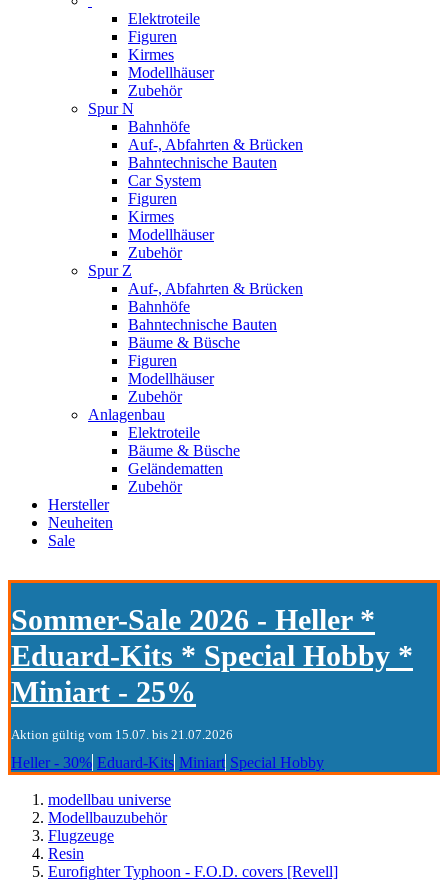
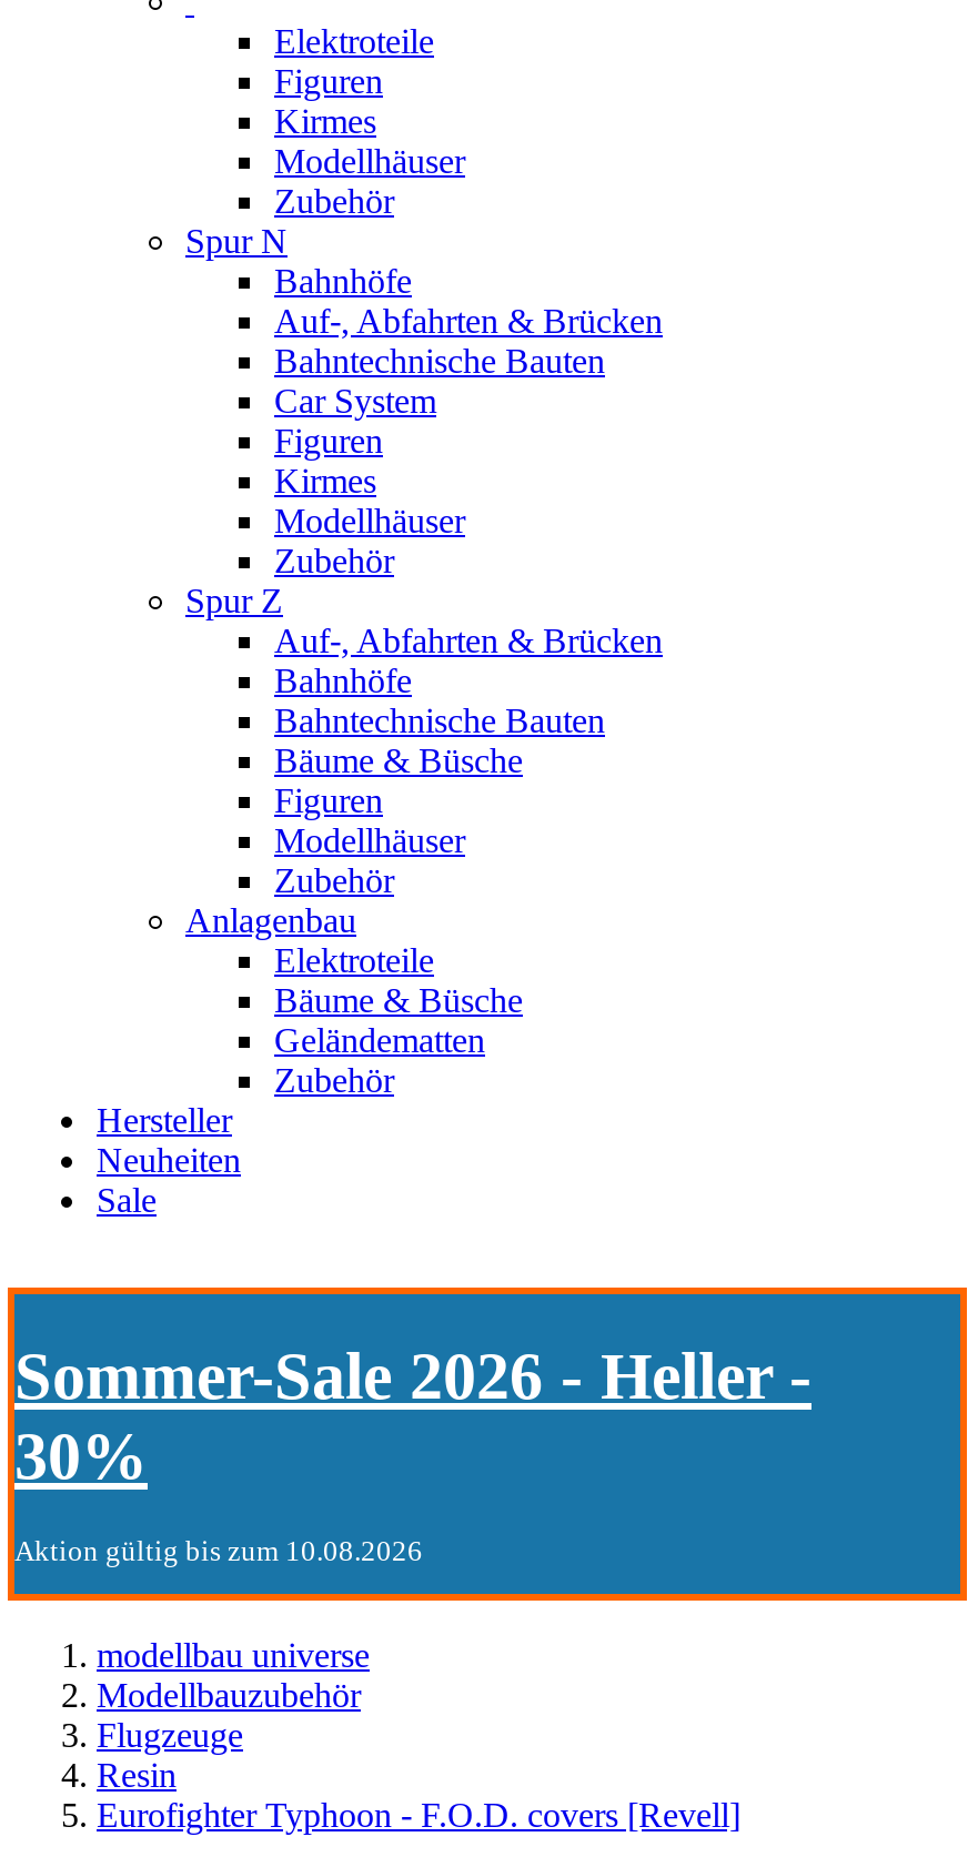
- Sommer-Sale 2026 - Heller *
- Eduard-Kits * Special Hobby *
- Miniart - 25%
- Aktion gültig vom 15.07. bis 21.07.2026
- Heller - 30% Eduard-Kits Miniart Special Hobby
+ Sommer-Sale 2026 - Heller -
+ 30%
+ Aktion gültig bis zum 10.08.2026
